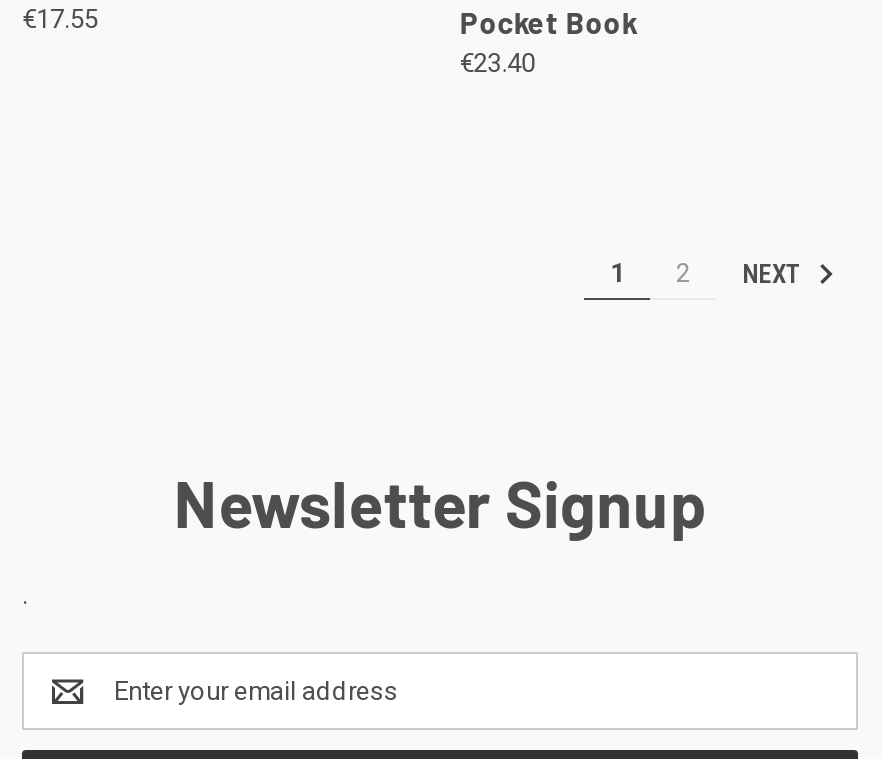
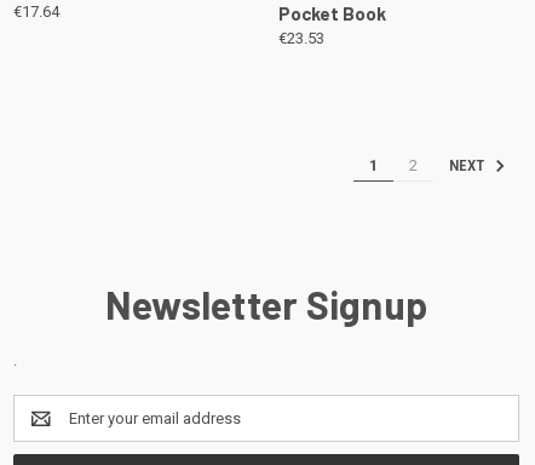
- €17.55
+ €17.64

- €23.40
+ €23.53
